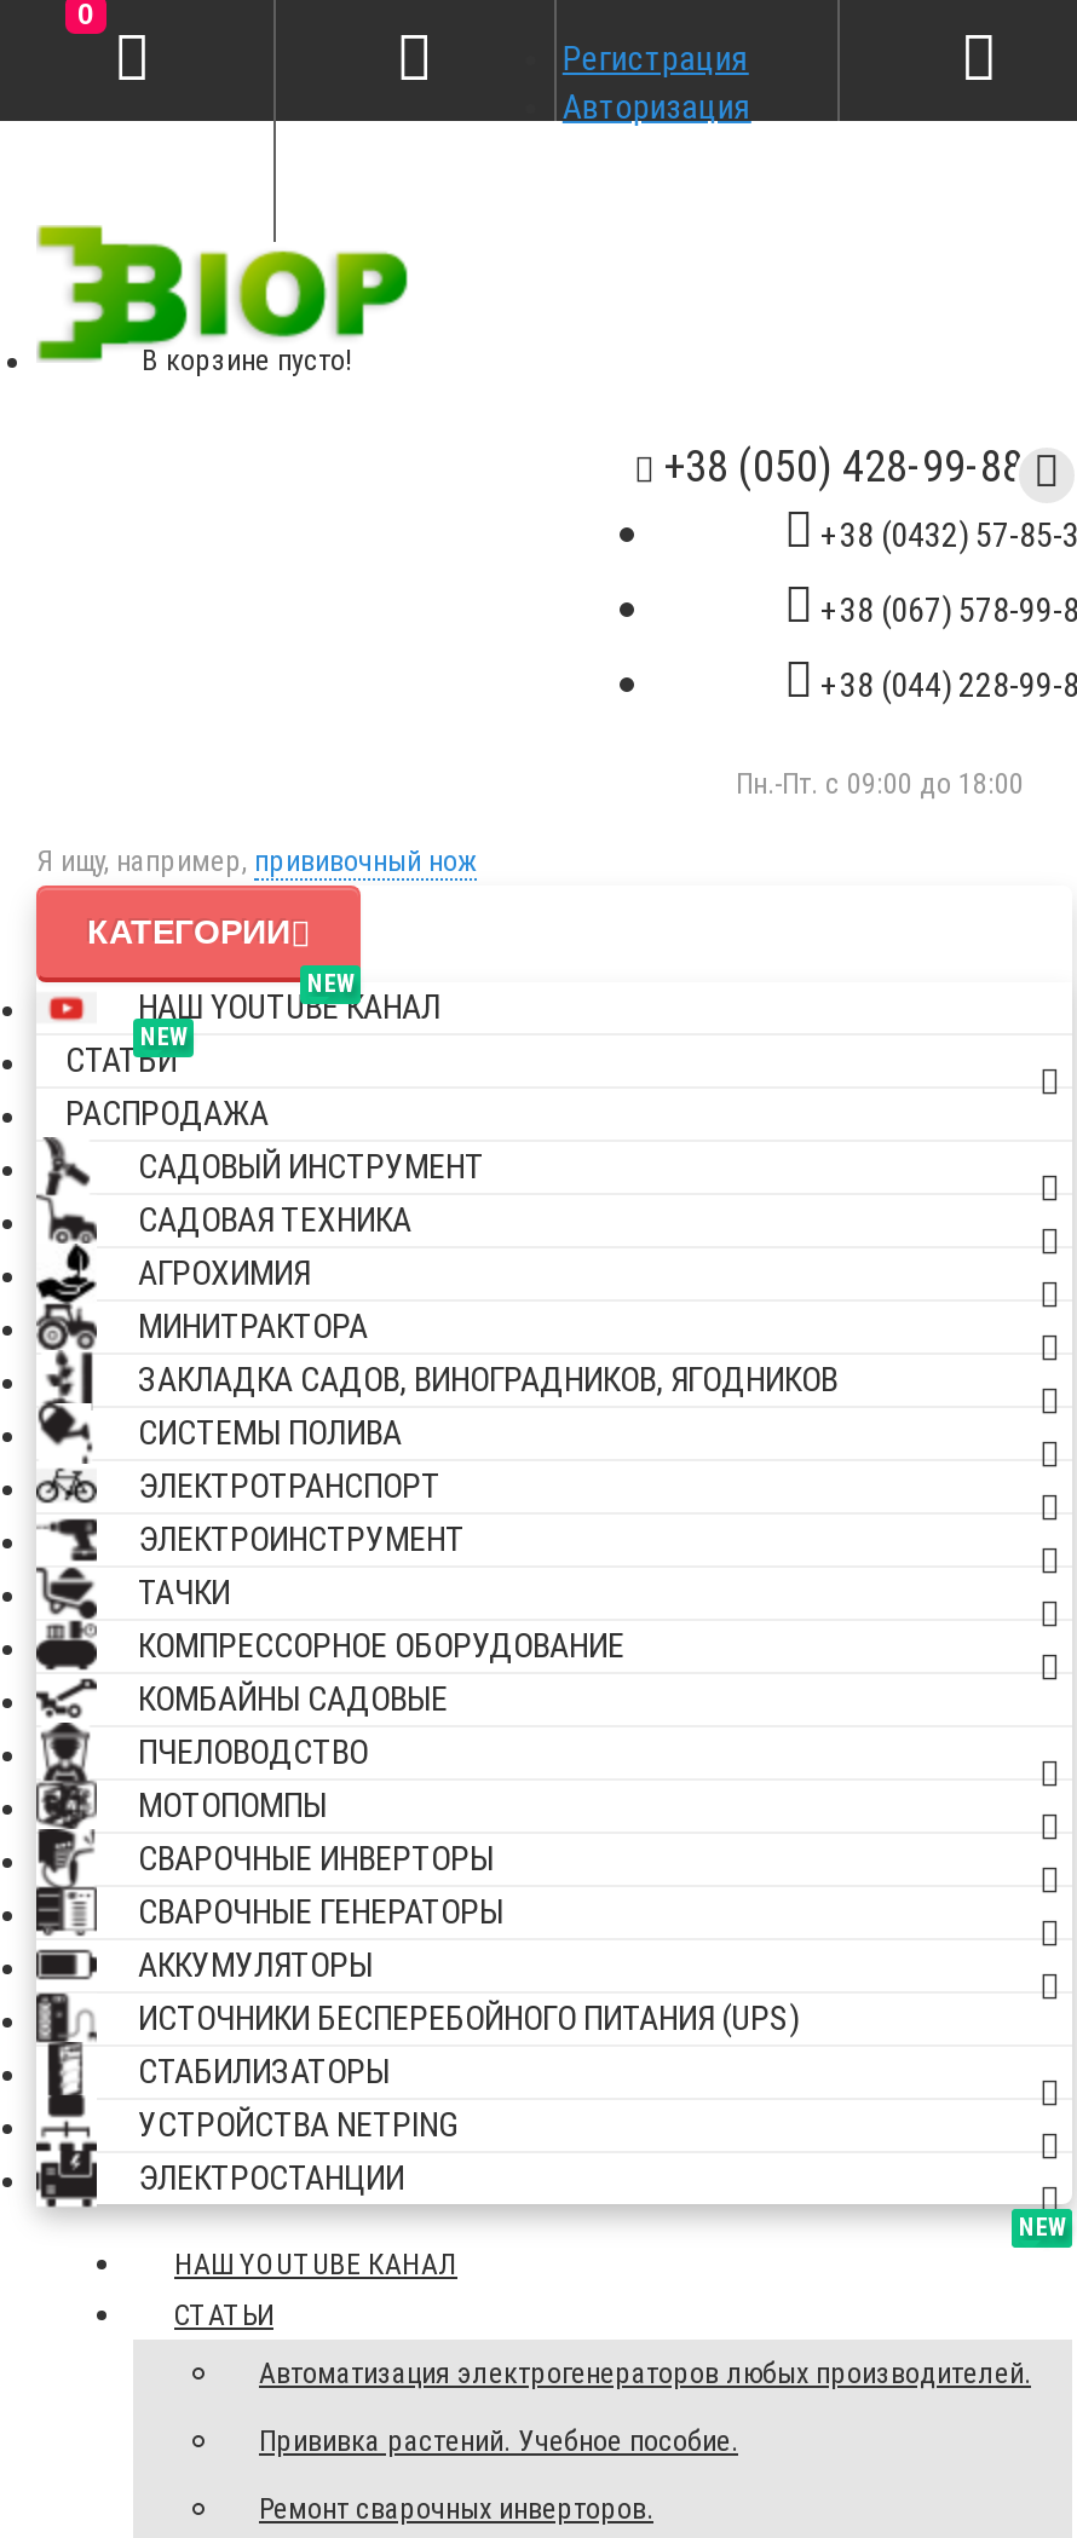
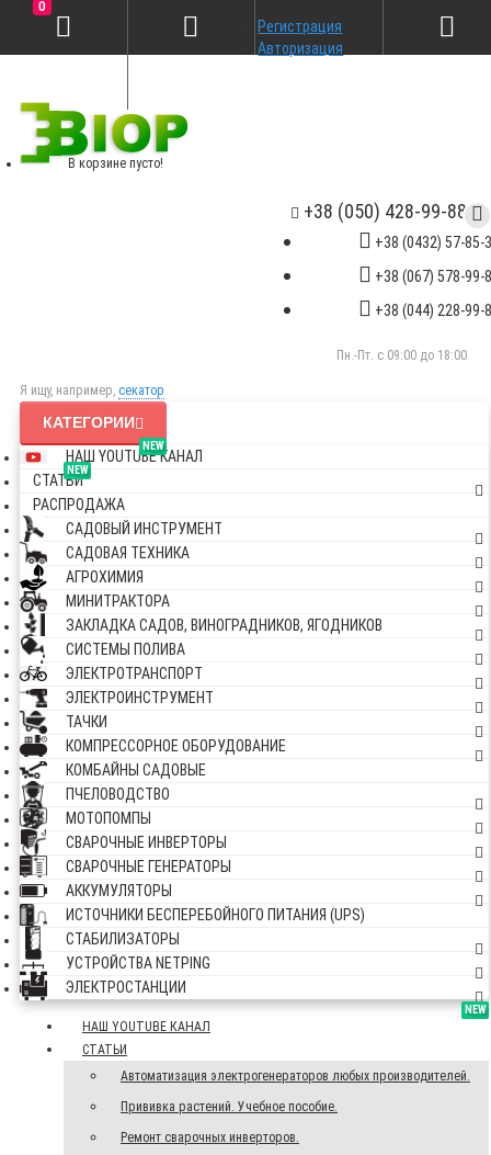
- Я ищу, например, прививочный нож
+ Я ищу, например, секатор
